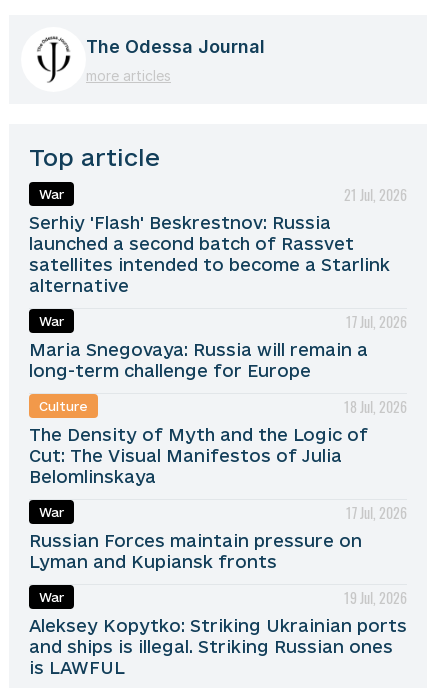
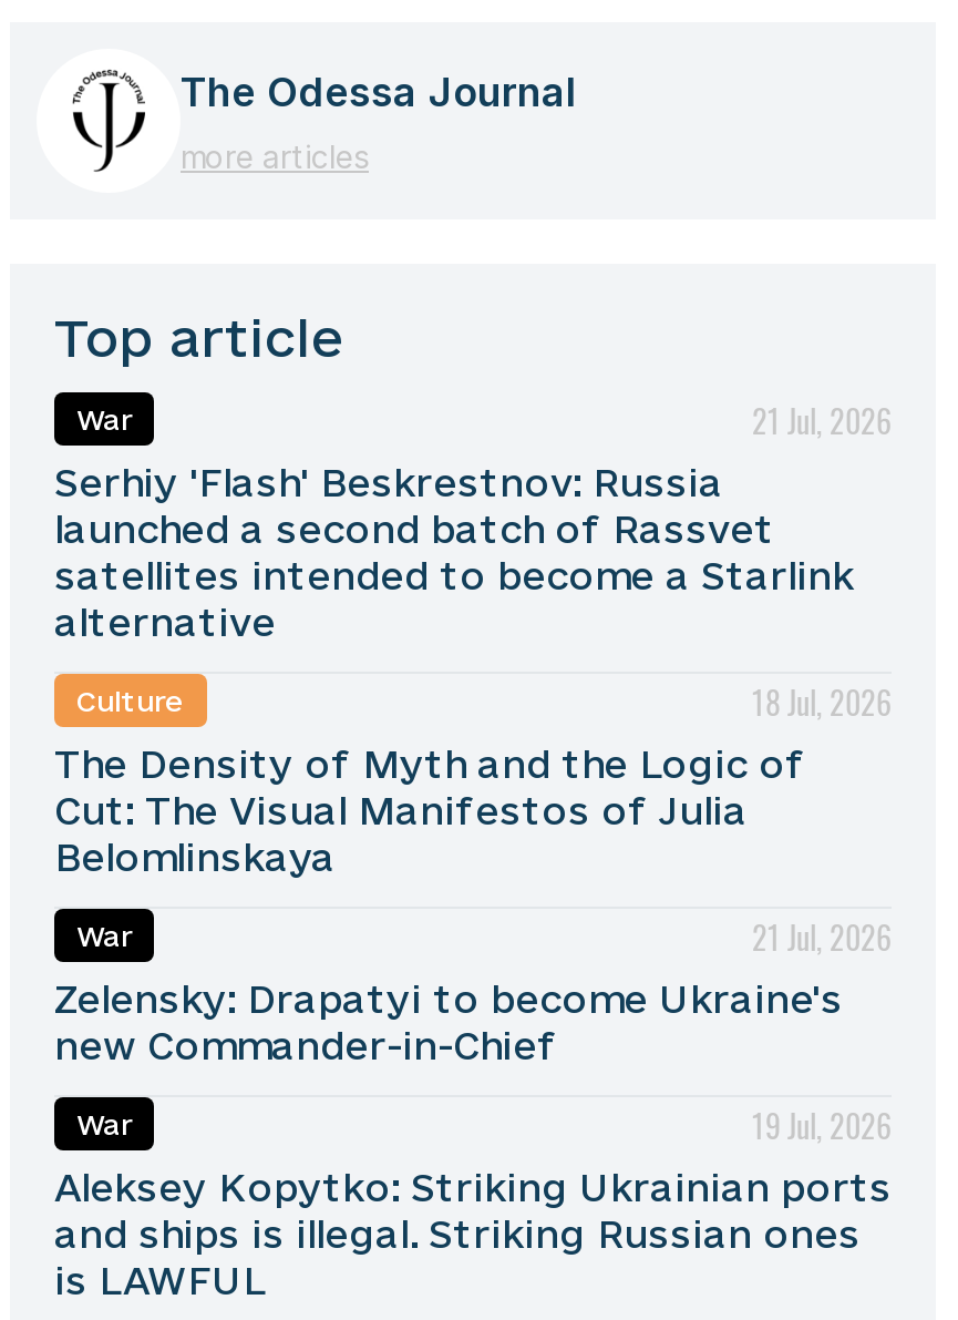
- War
- 17 Jul, 2026
- Maria Snegovaya: Russia will remain a
- long-term challenge for Europe

- 17 Jul, 2026
- Russian Forces maintain pressure on
- Lyman and Kupiansk fronts
+ 21 Jul, 2026
+ Zelensky: Drapatyi to become Ukraine's
+ new Commander-in-Chief
